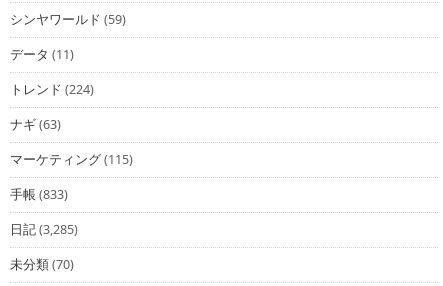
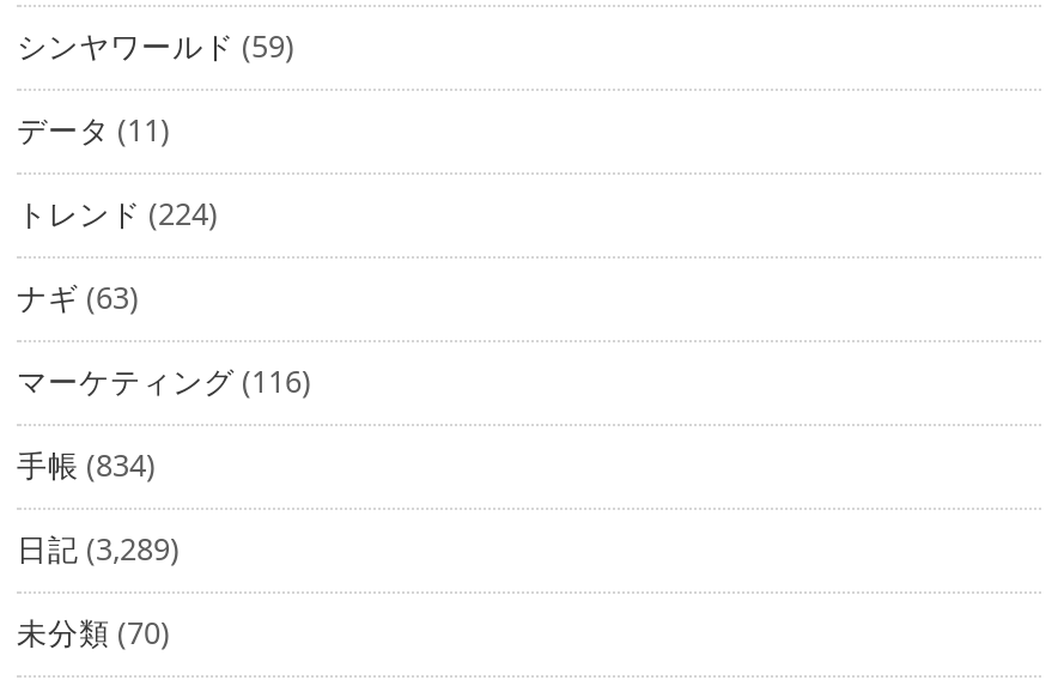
- マーケティング(115)
+ マーケティング(116)

- 手帳(833)
+ 手帳(834)

- 日記(3,285)
+ 日記(3,289)
